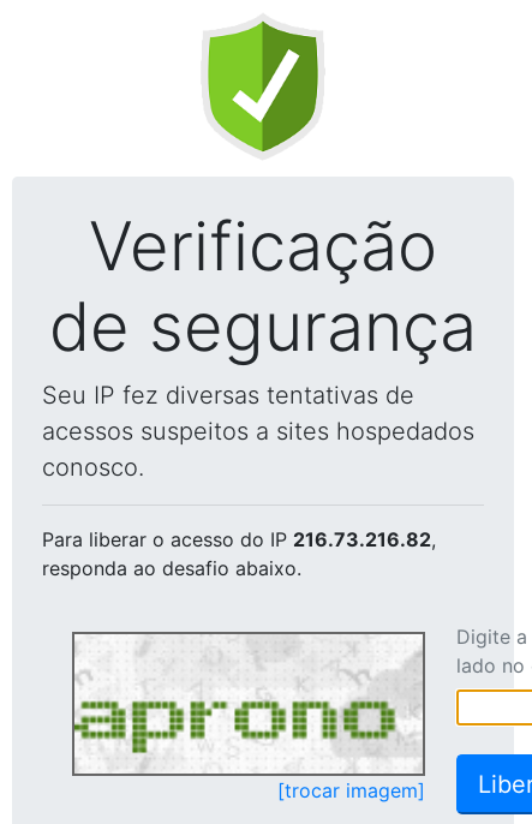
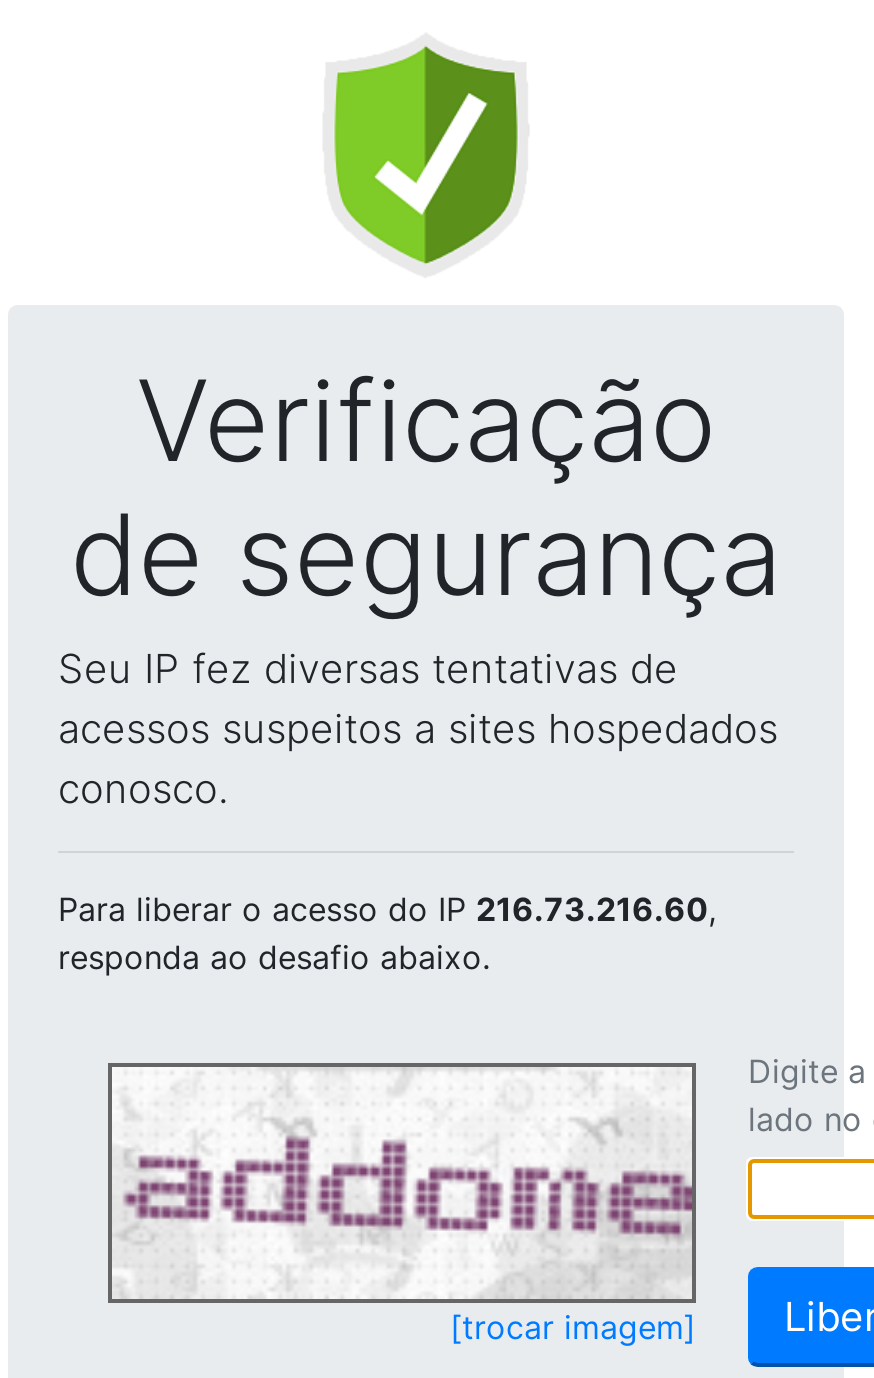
- Para liberar o acesso do IP 216.73.216.82,
+ Para liberar o acesso do IP 216.73.216.60,

- [image]
+ [image]
